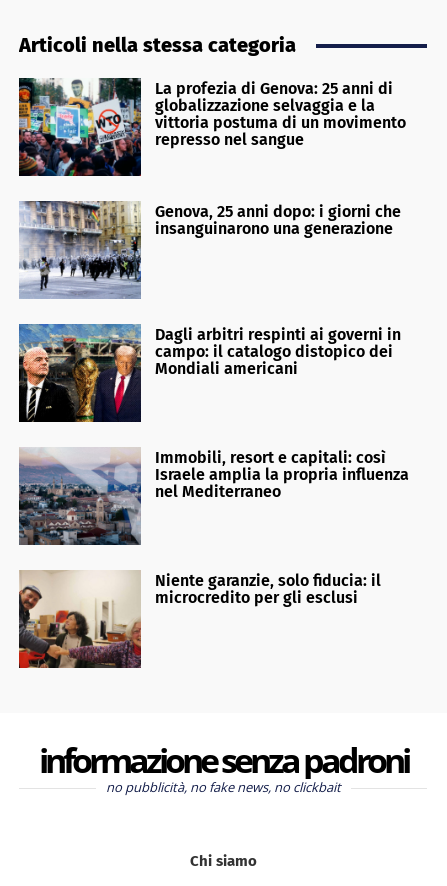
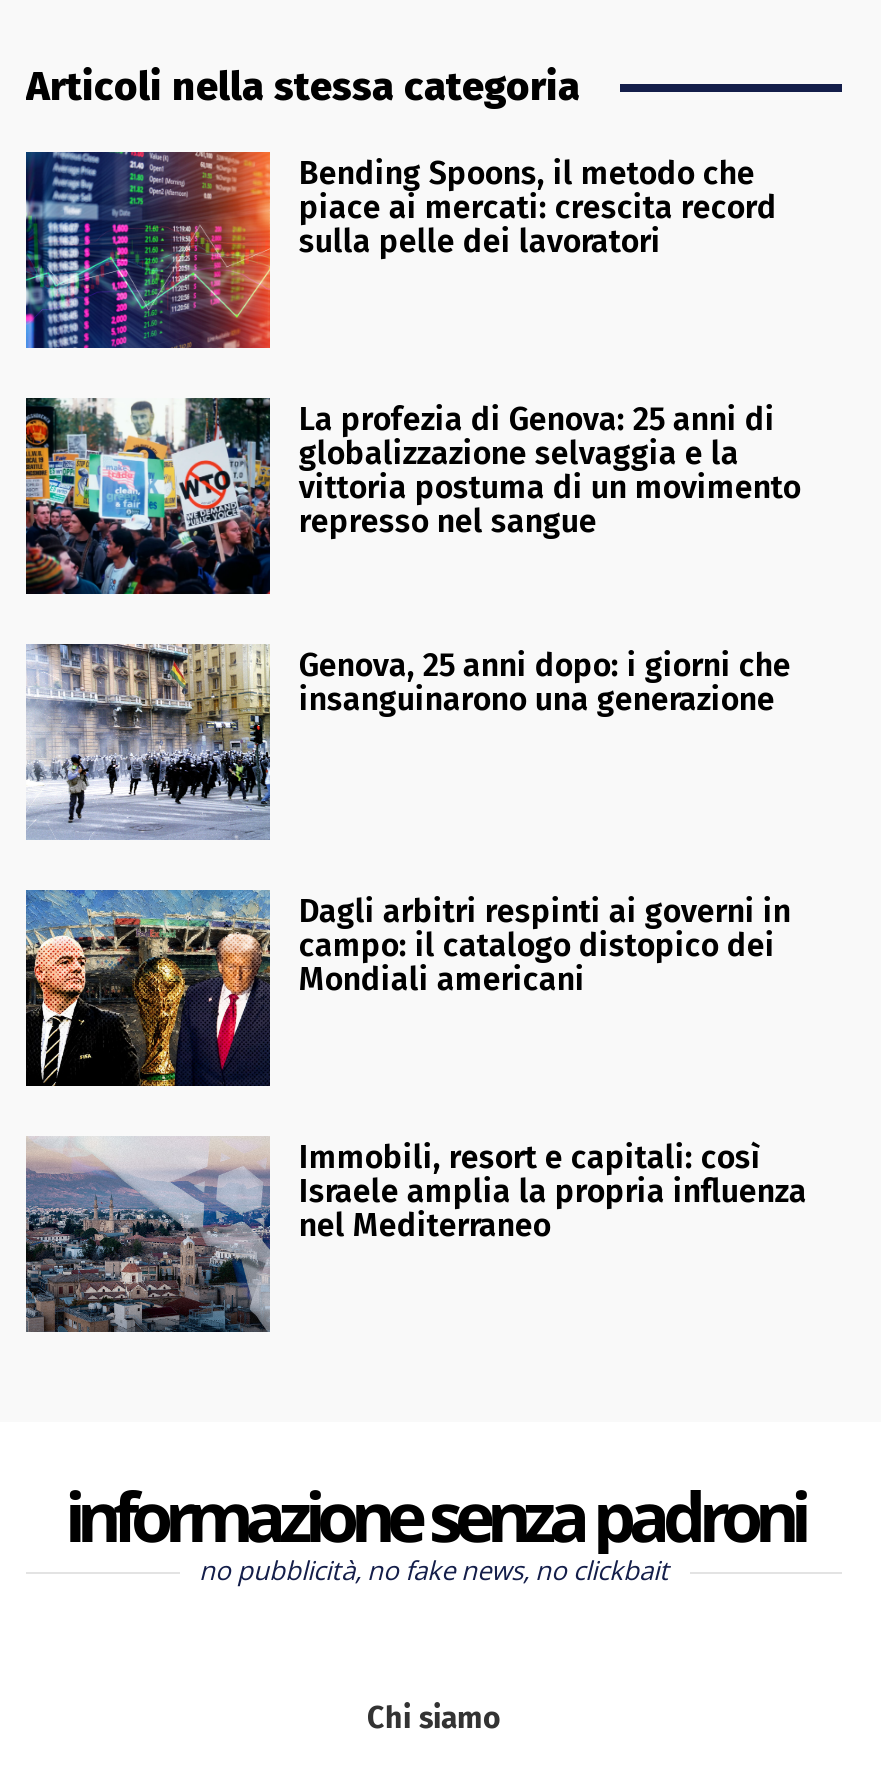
+ [image]
+ Bending Spoons, il metodo che
+ piace ai mercati: crescita record
+ sulla pelle dei lavoratori

moved down: [image] | La profezia di Genova: 25 anni di | globalizzazione selvaggia e la | ... | Israele amplia la propria influenza | nel Mediterraneo

- [image]
- Niente garanzie, solo fiducia: il
- microcredito per gli esclusi
